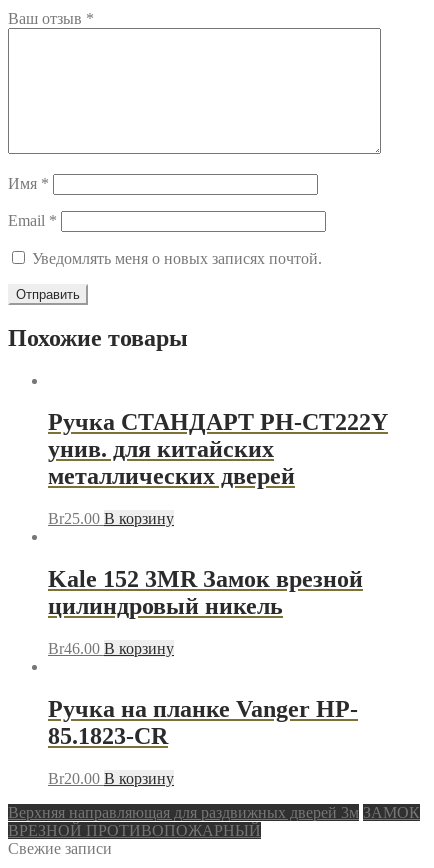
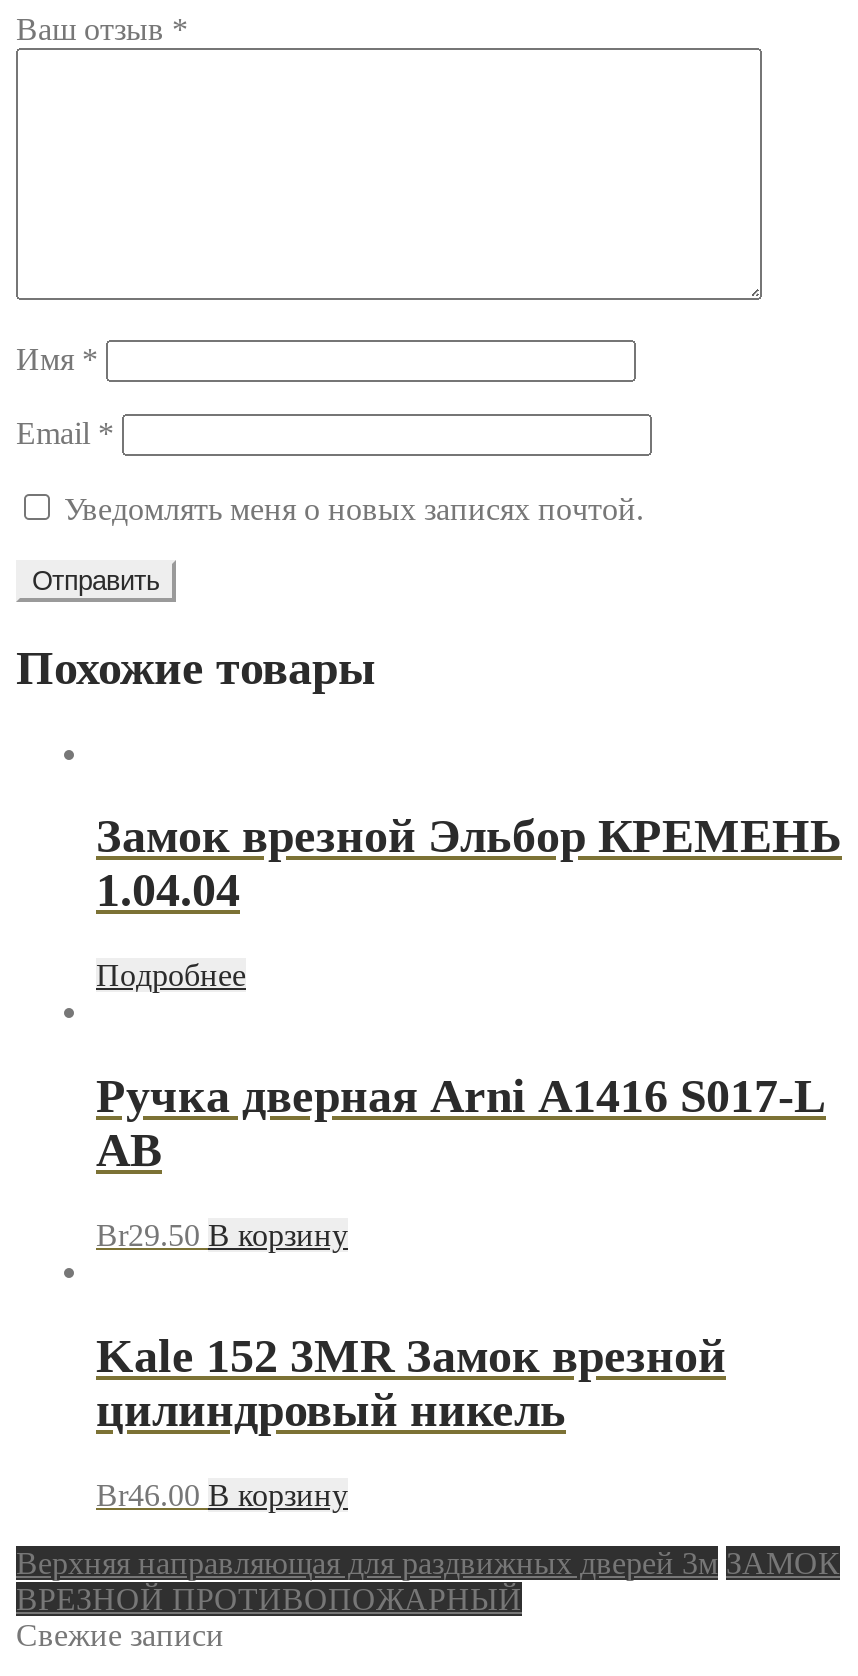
- Ручка СТАНДАРТ РН-СТ222Y
- унив. для китайских
- металлических дверей
- Br25.00 В корзину
+ Замок врезной Эльбор КРЕМЕНЬ
+ 1.04.04
+ Подробнее
+ Ручка дверная Arni А1416 S017-L
+ AB
+ Br29.50 В корзину

moved down: Kale 152 3MR Замок врезной | цилиндровый никель | Br46.00 В корзину

- Ручка на планке Vanger HP-
- 85.1823-CR
- Br20.00 В корзину
